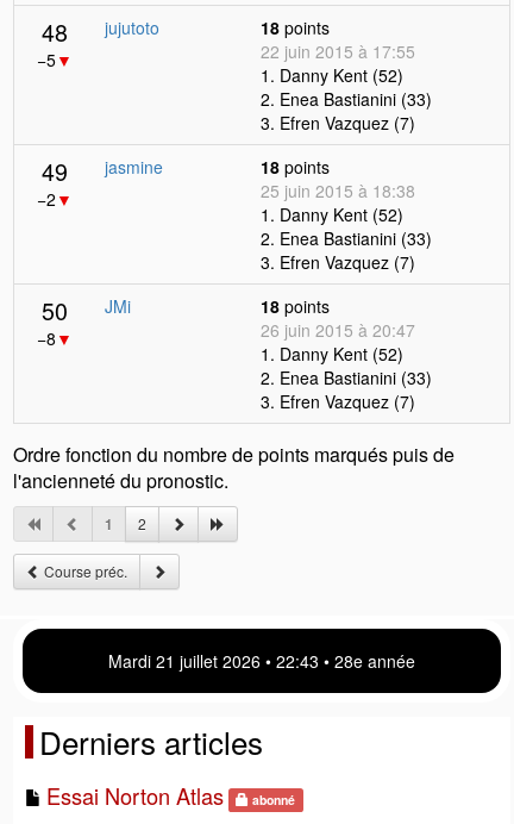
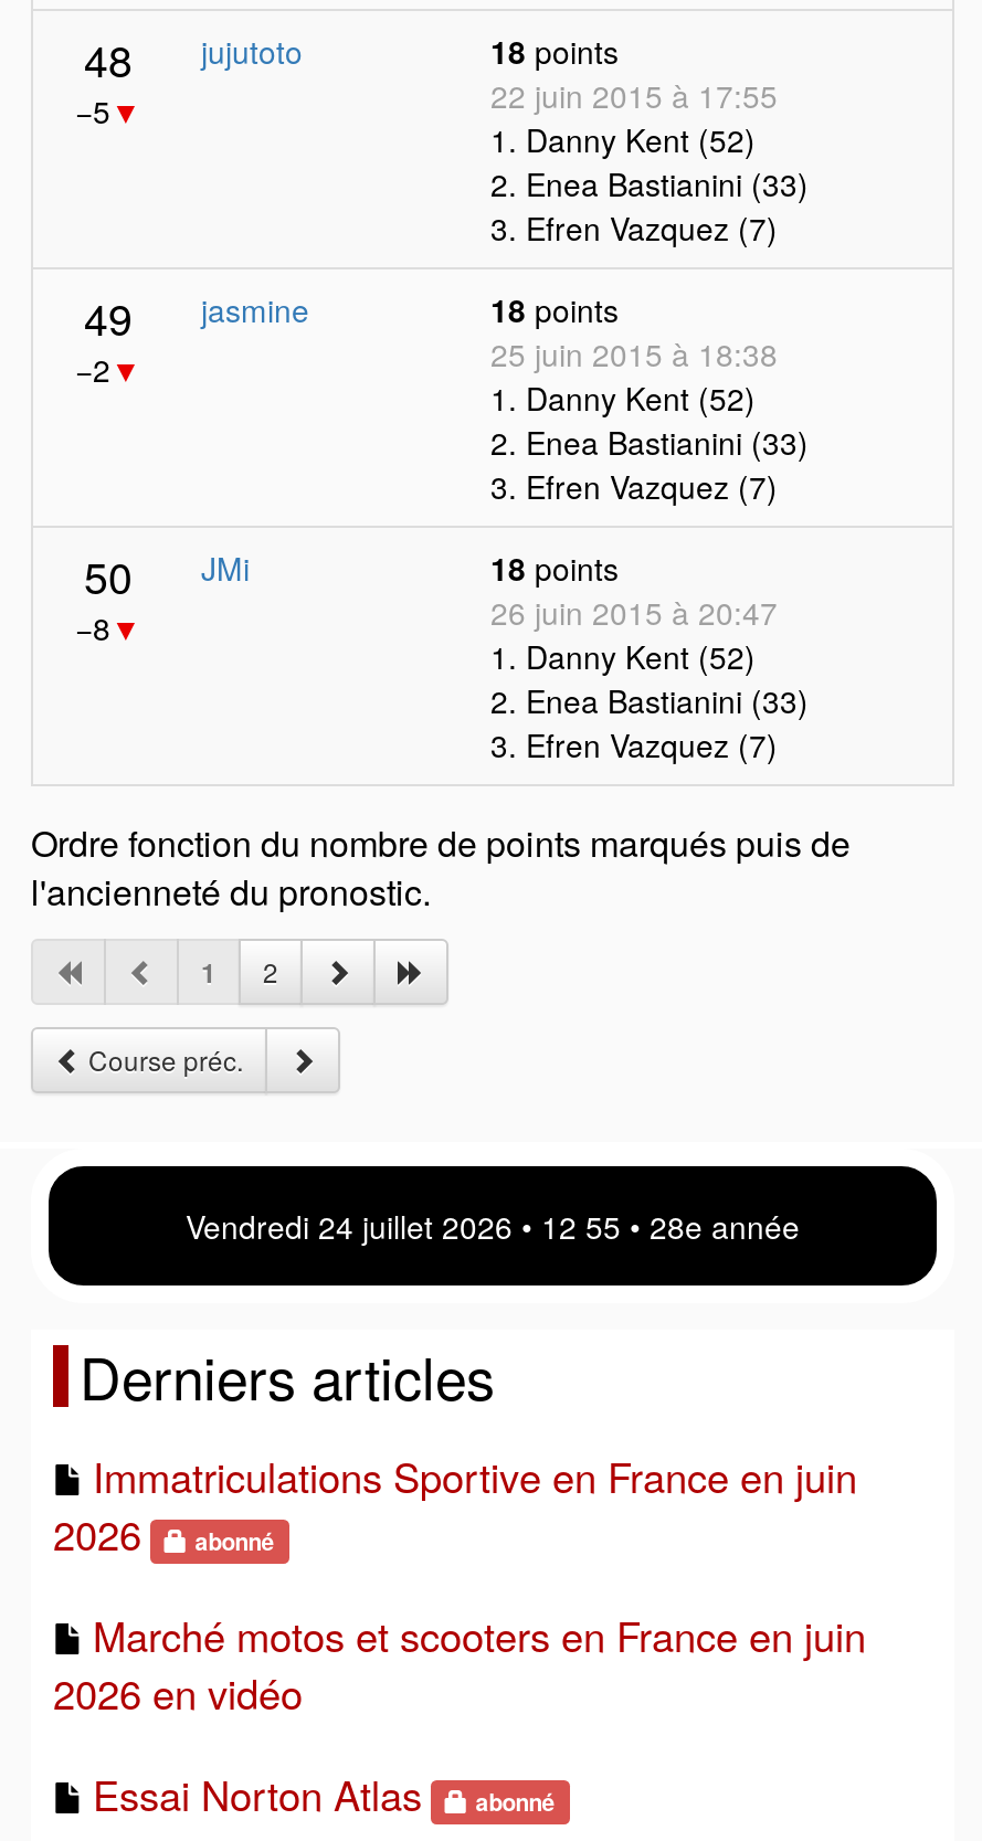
- Mardi 21 juillet 2026 • 22:43 • 28e année
+ Vendredi 24 juillet 2026 • 12 55 • 28e année

+ Immatriculations Sportive en France en juin
+ 2026
+ abonné
+ Marché motos et scooters en France en juin
+ 2026 en vidéo
